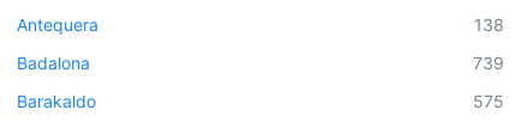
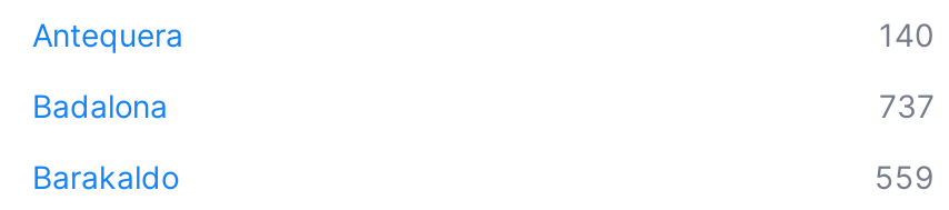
- 138
+ 140

- 739
+ 737

- 575
+ 559
